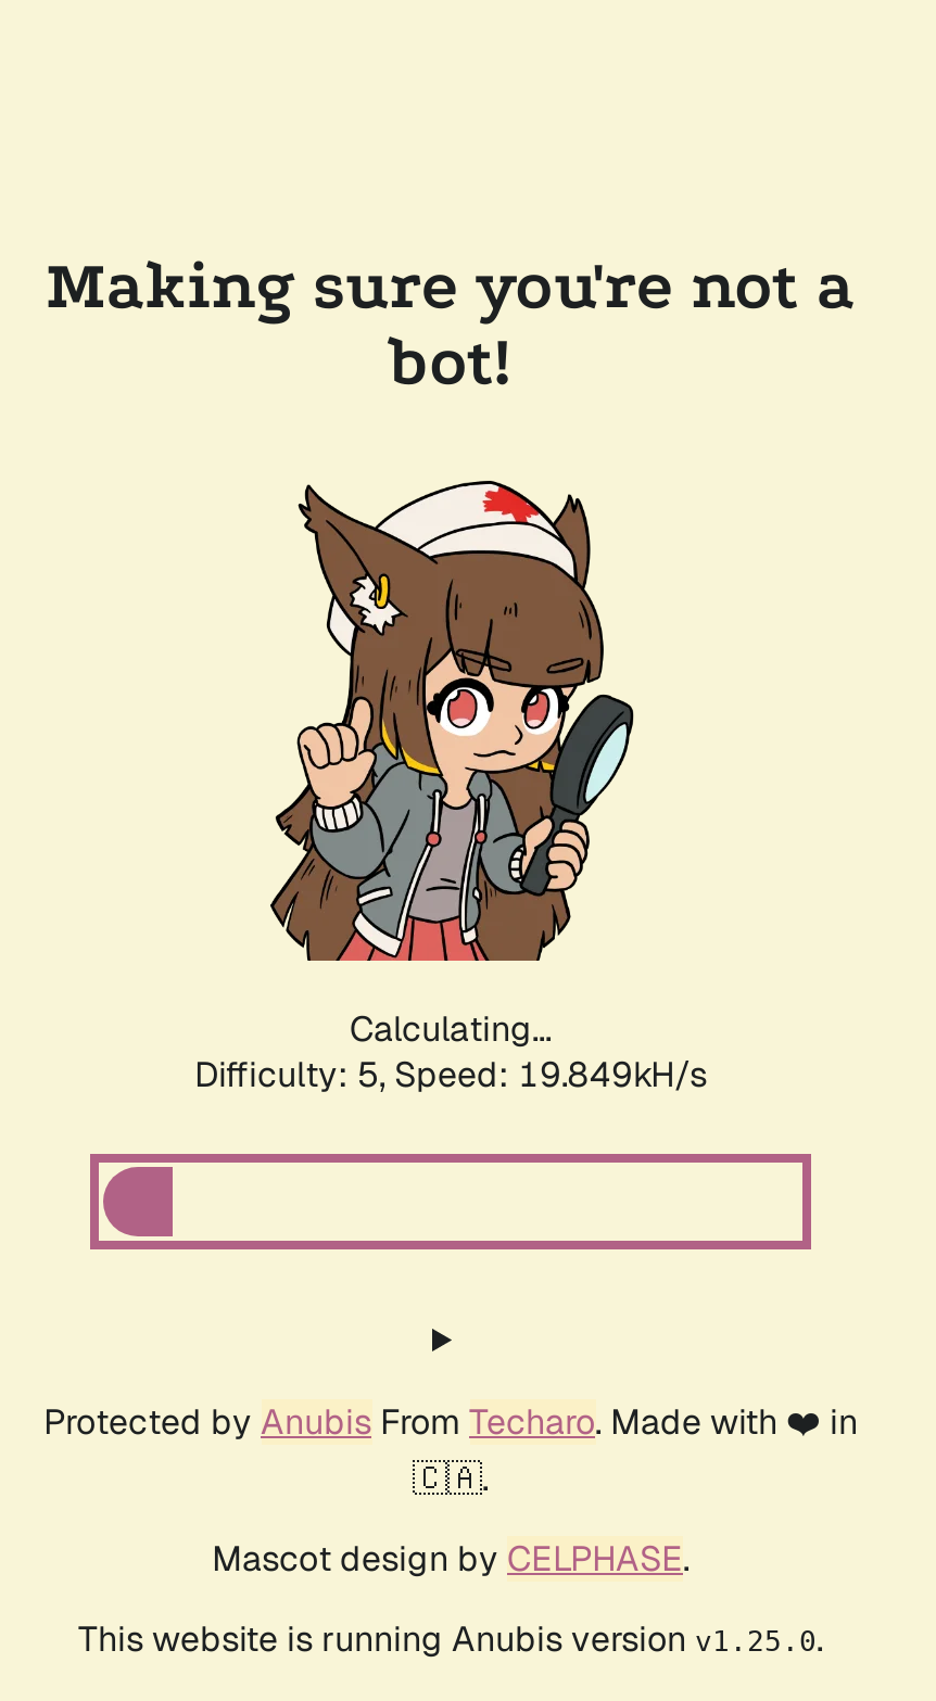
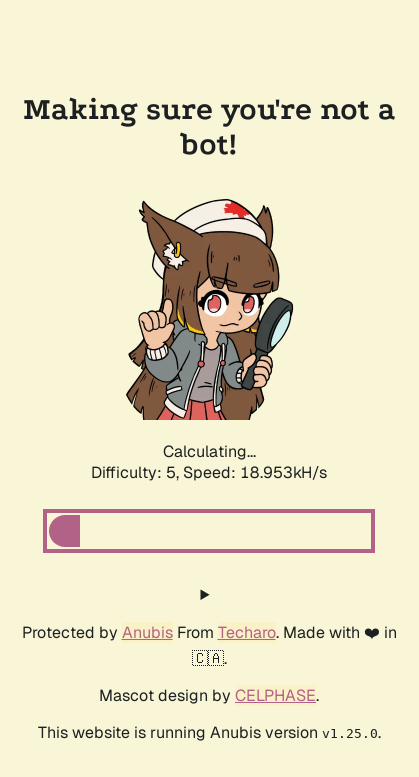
- Difficulty: 5, Speed: 19.849kH/s
+ Difficulty: 5, Speed: 18.953kH/s
